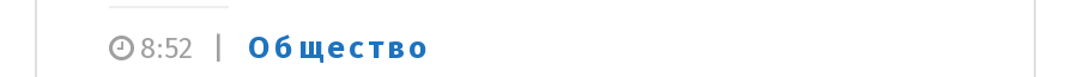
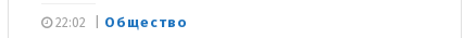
- 8:52 Общество
+ 22:02 Общество
